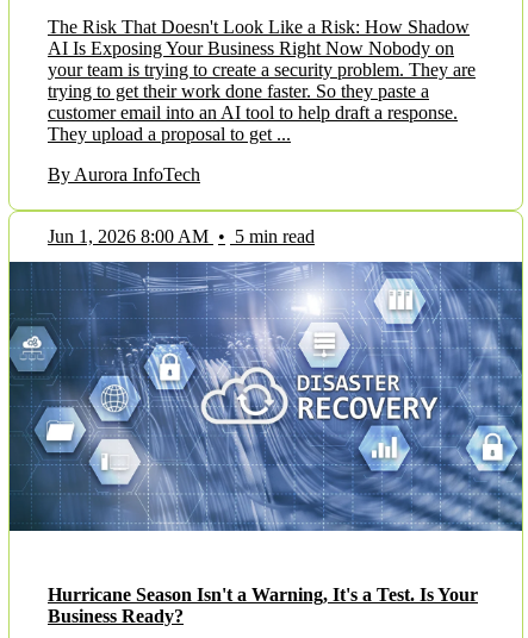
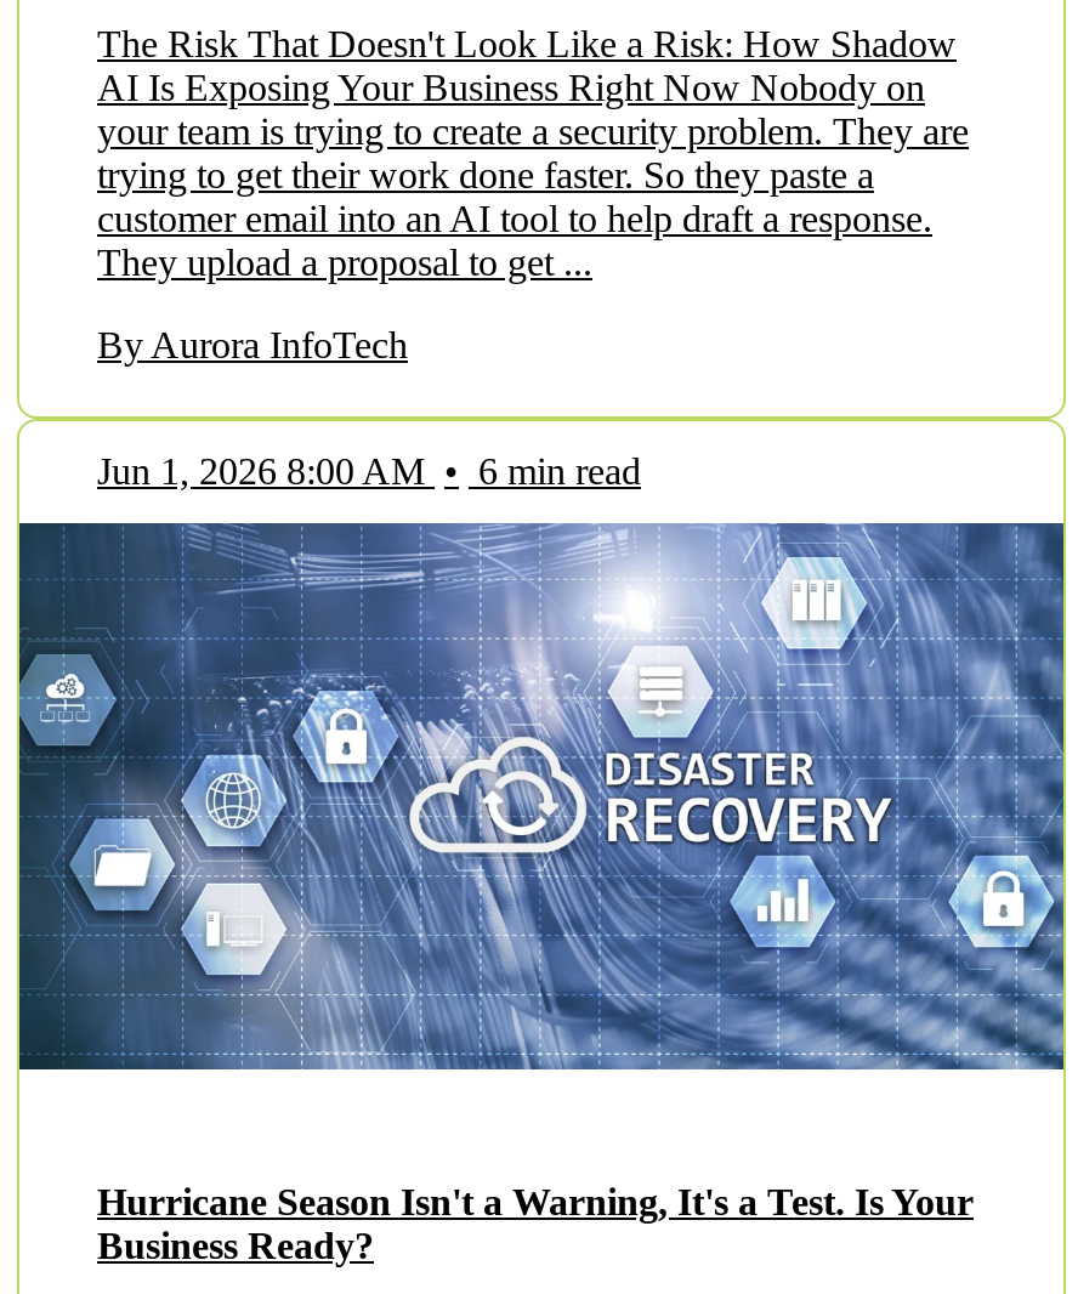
- Jun 1, 2026 8:00 AM • 5 min read
+ Jun 1, 2026 8:00 AM • 6 min read
